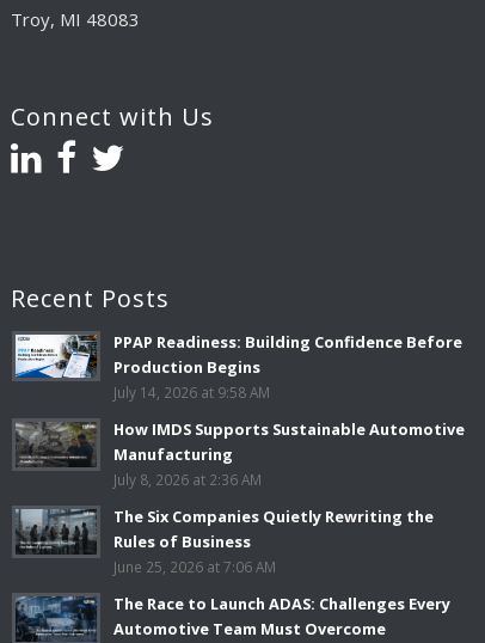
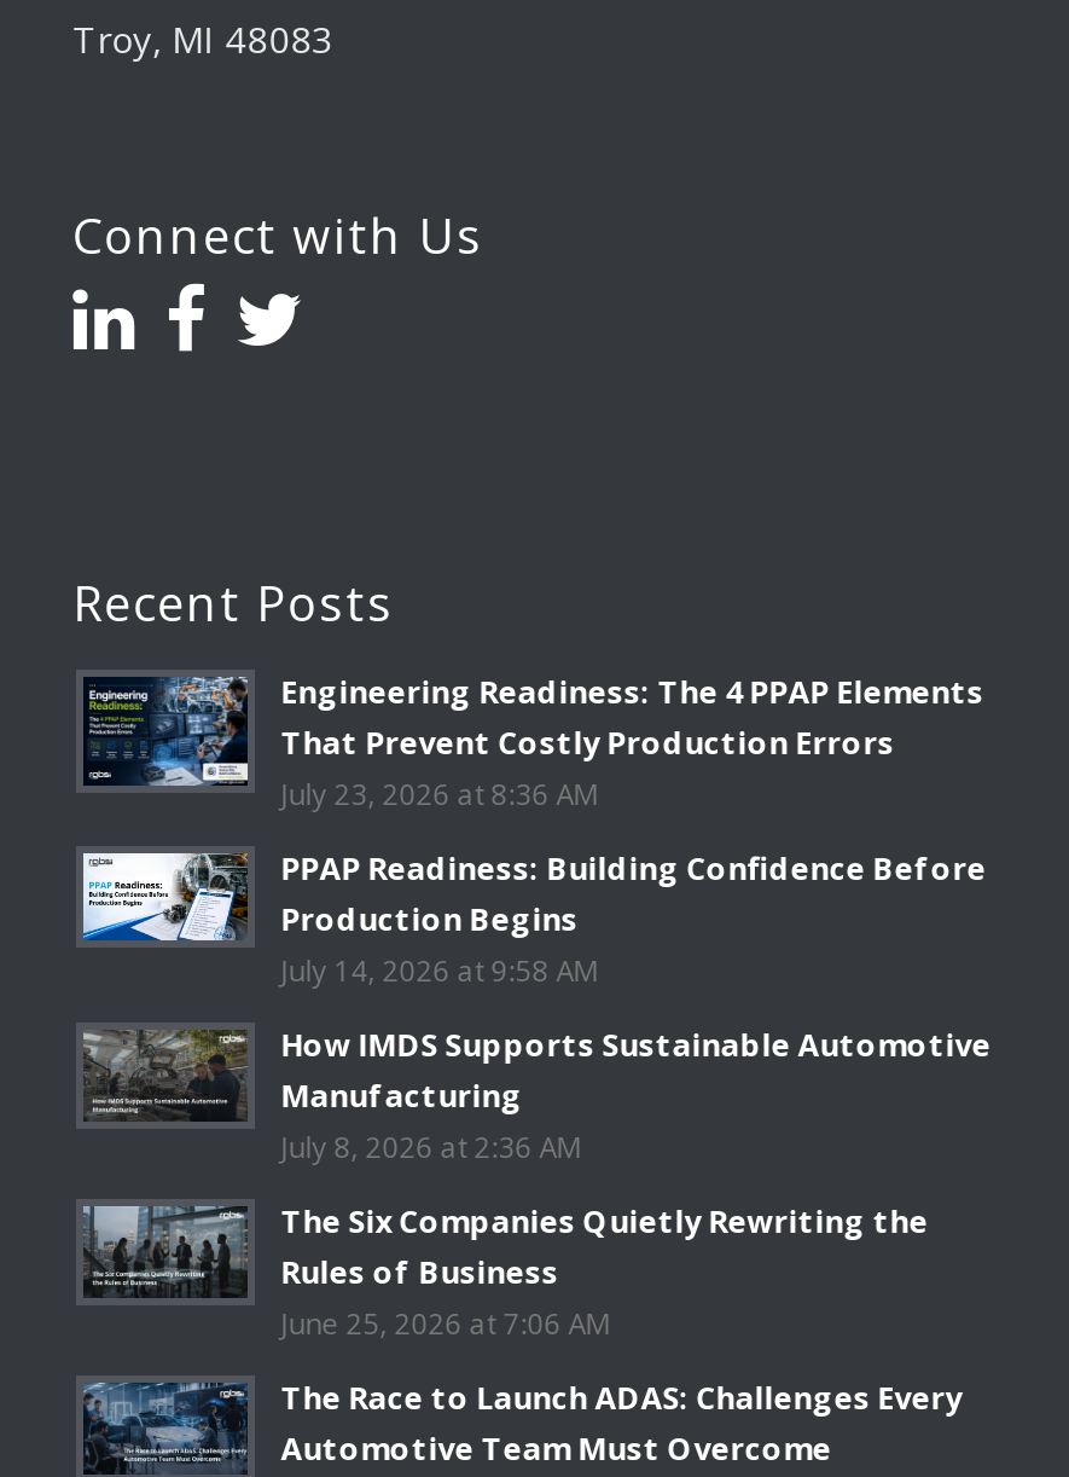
+ [image]
+ Engineering Readiness: The 4 PPAP Elements
+ That Prevent Costly Production Errors
+ July 23, 2026 at 8:36 AM
